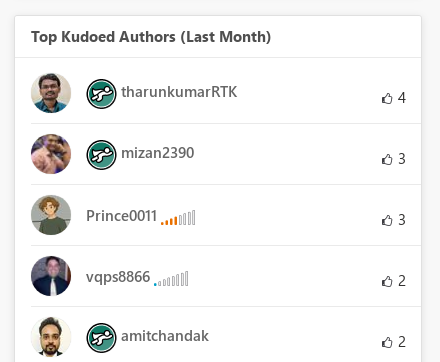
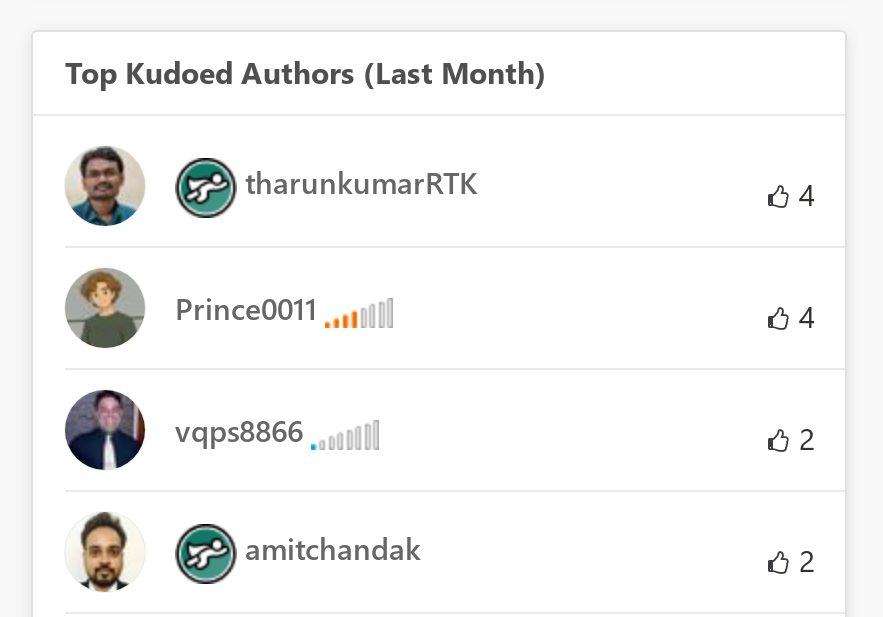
- [image]

- mizan2390
- 3

- 3
+ 4
